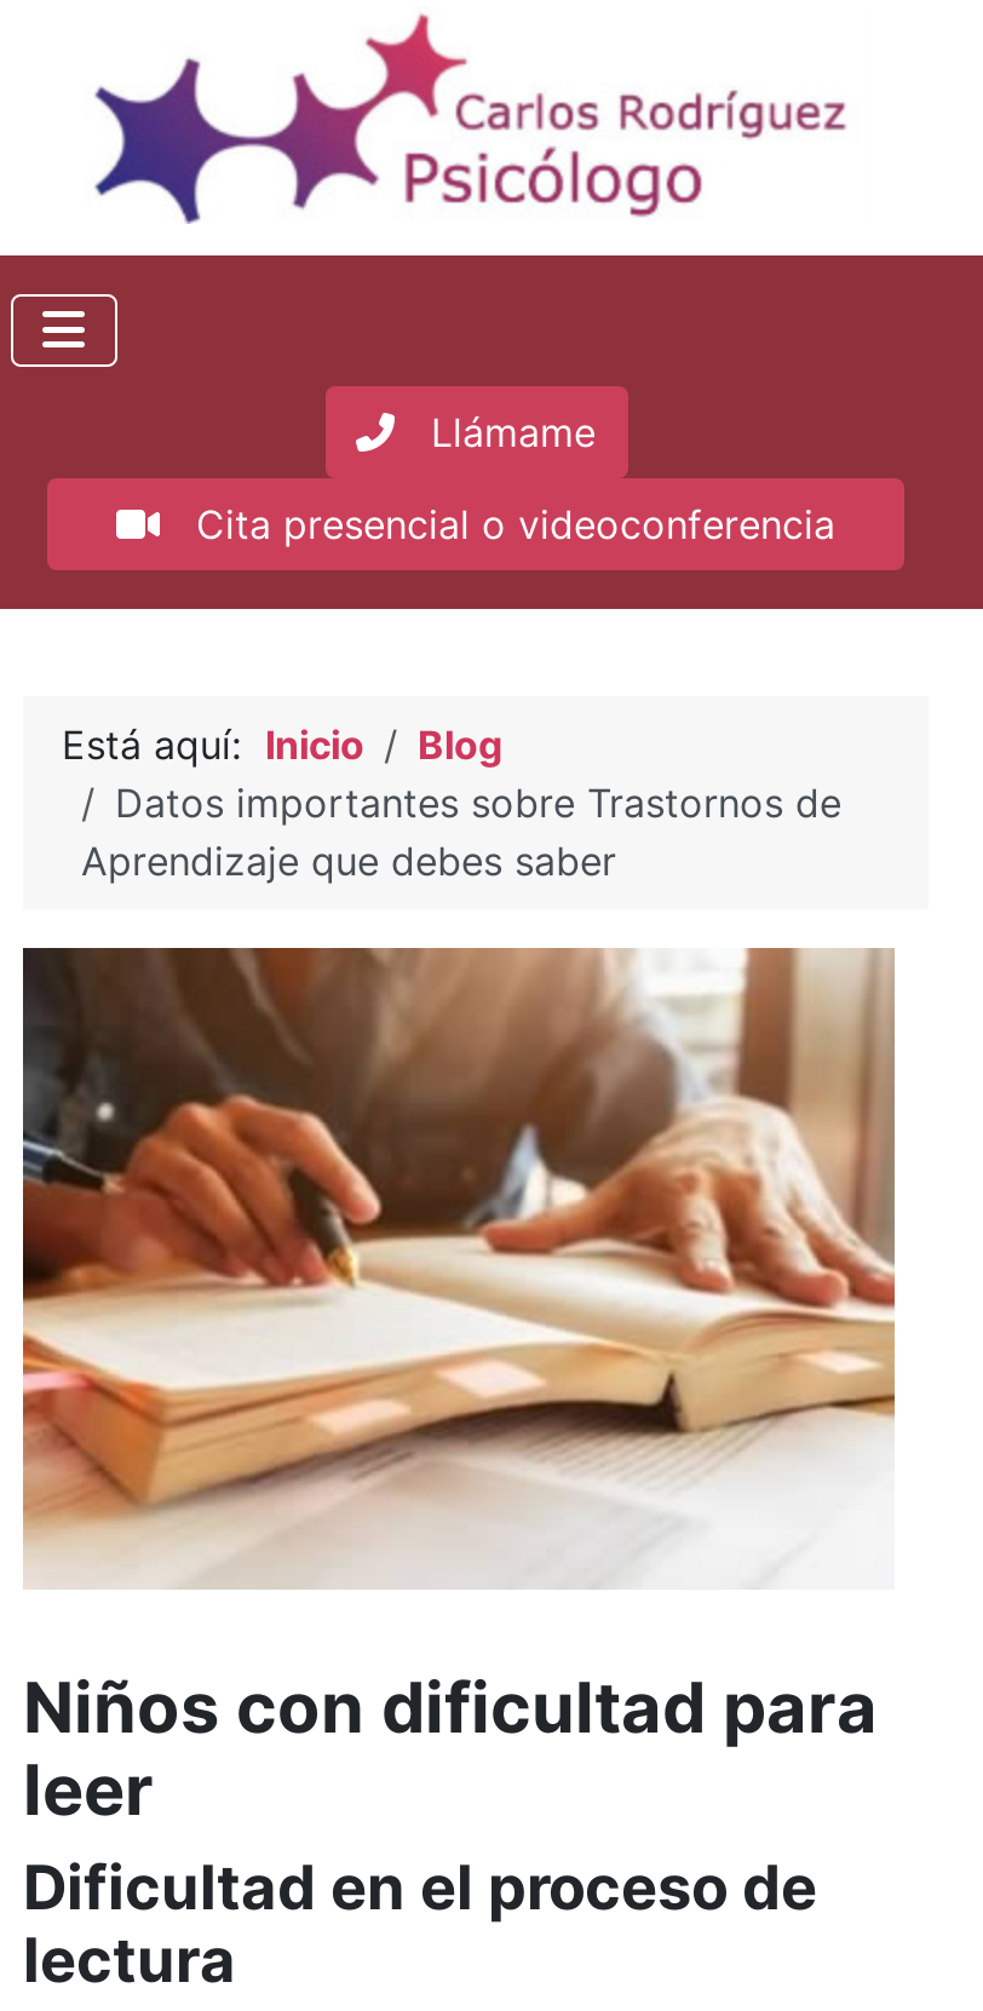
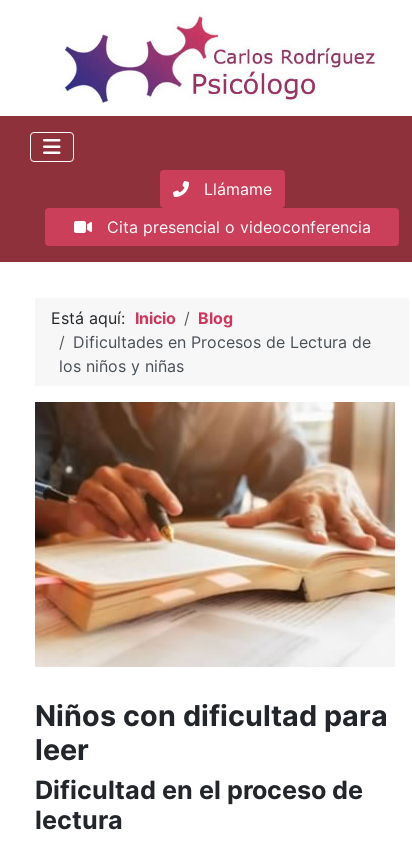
- Datos importantes sobre Trastornos de
- Aprendizaje que debes saber
+ Dificultades en Procesos de Lectura de
+ los niños y niñas
